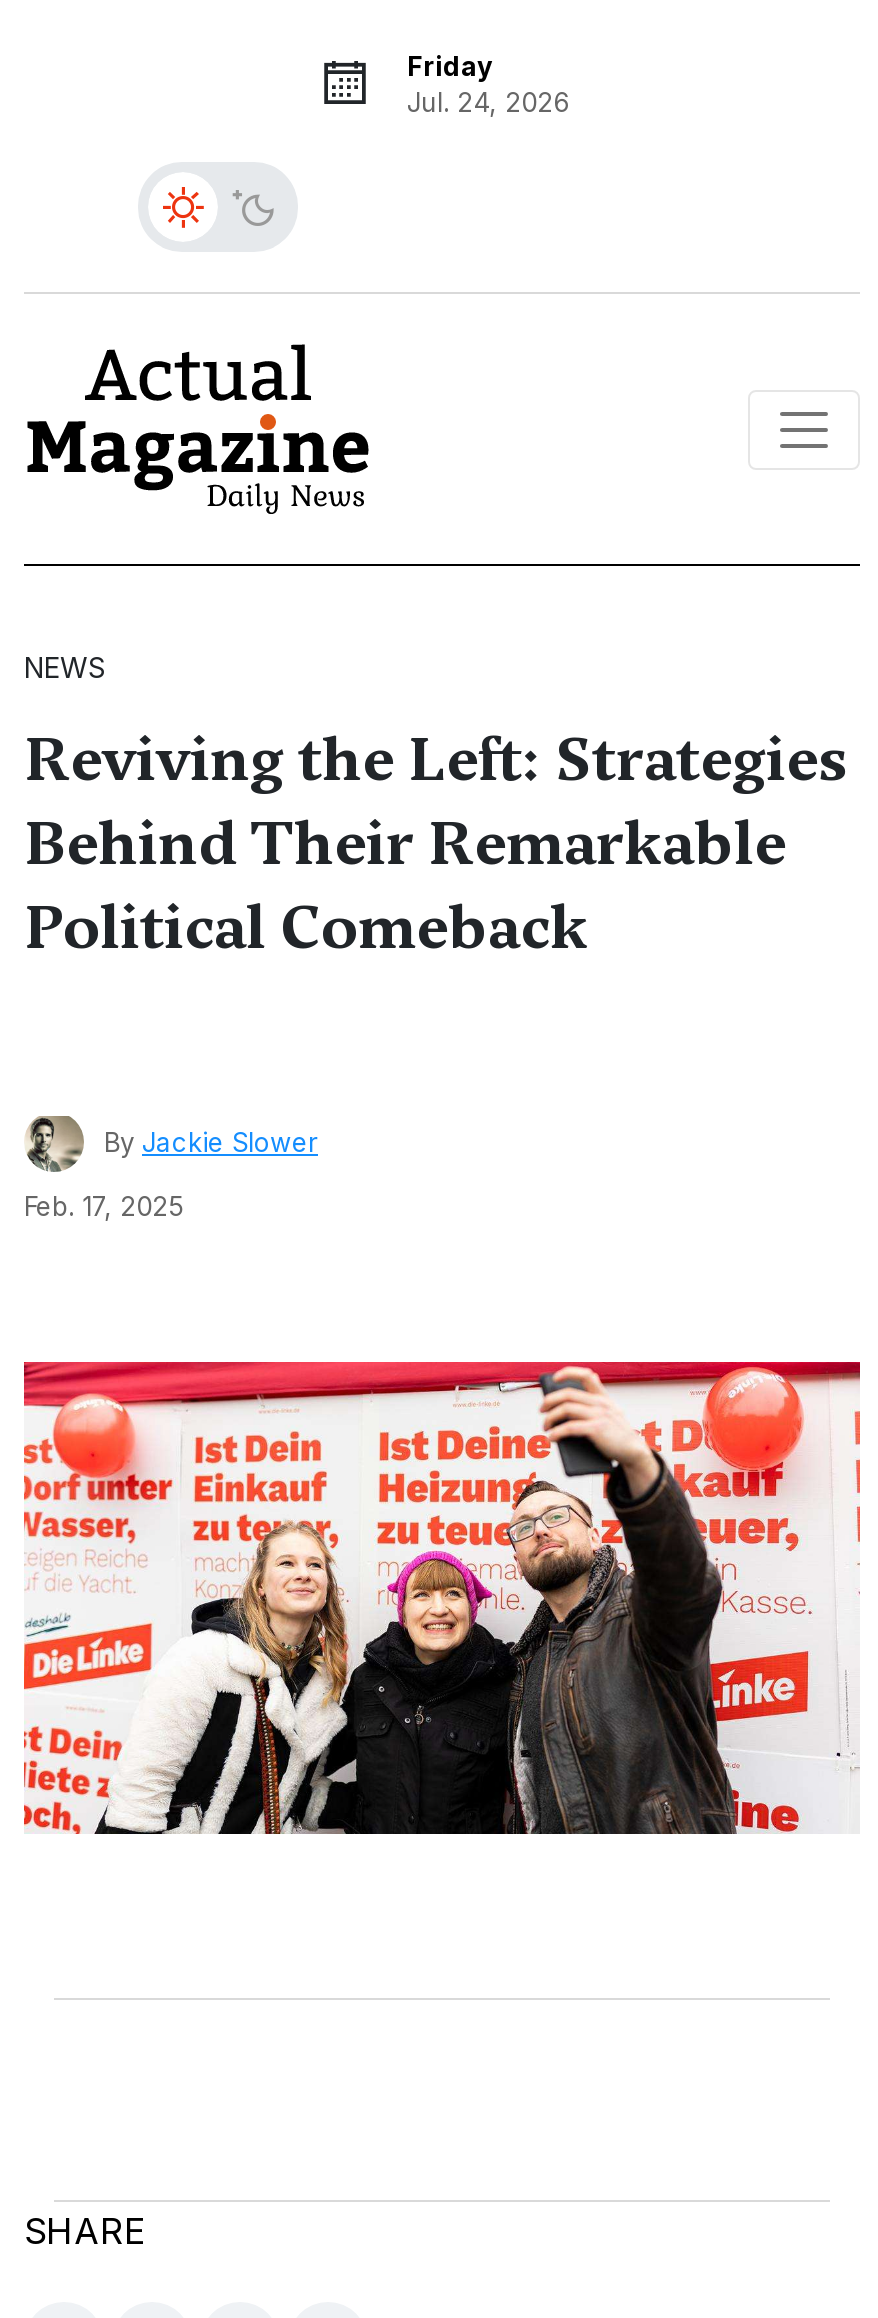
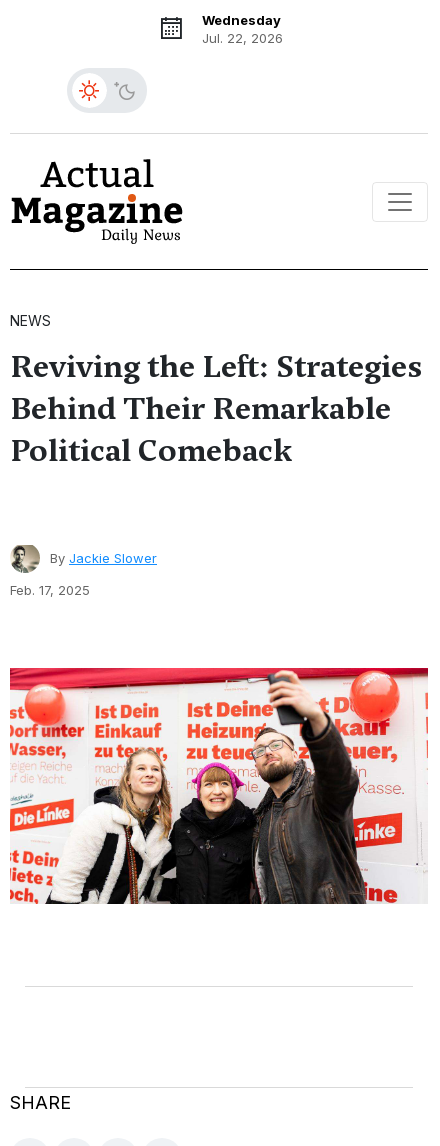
- Friday
- Jul. 24, 2026
+ Wednesday
+ Jul. 22, 2026
